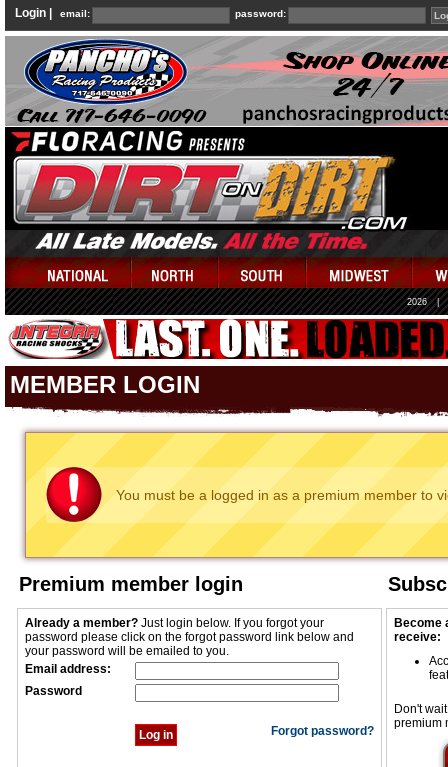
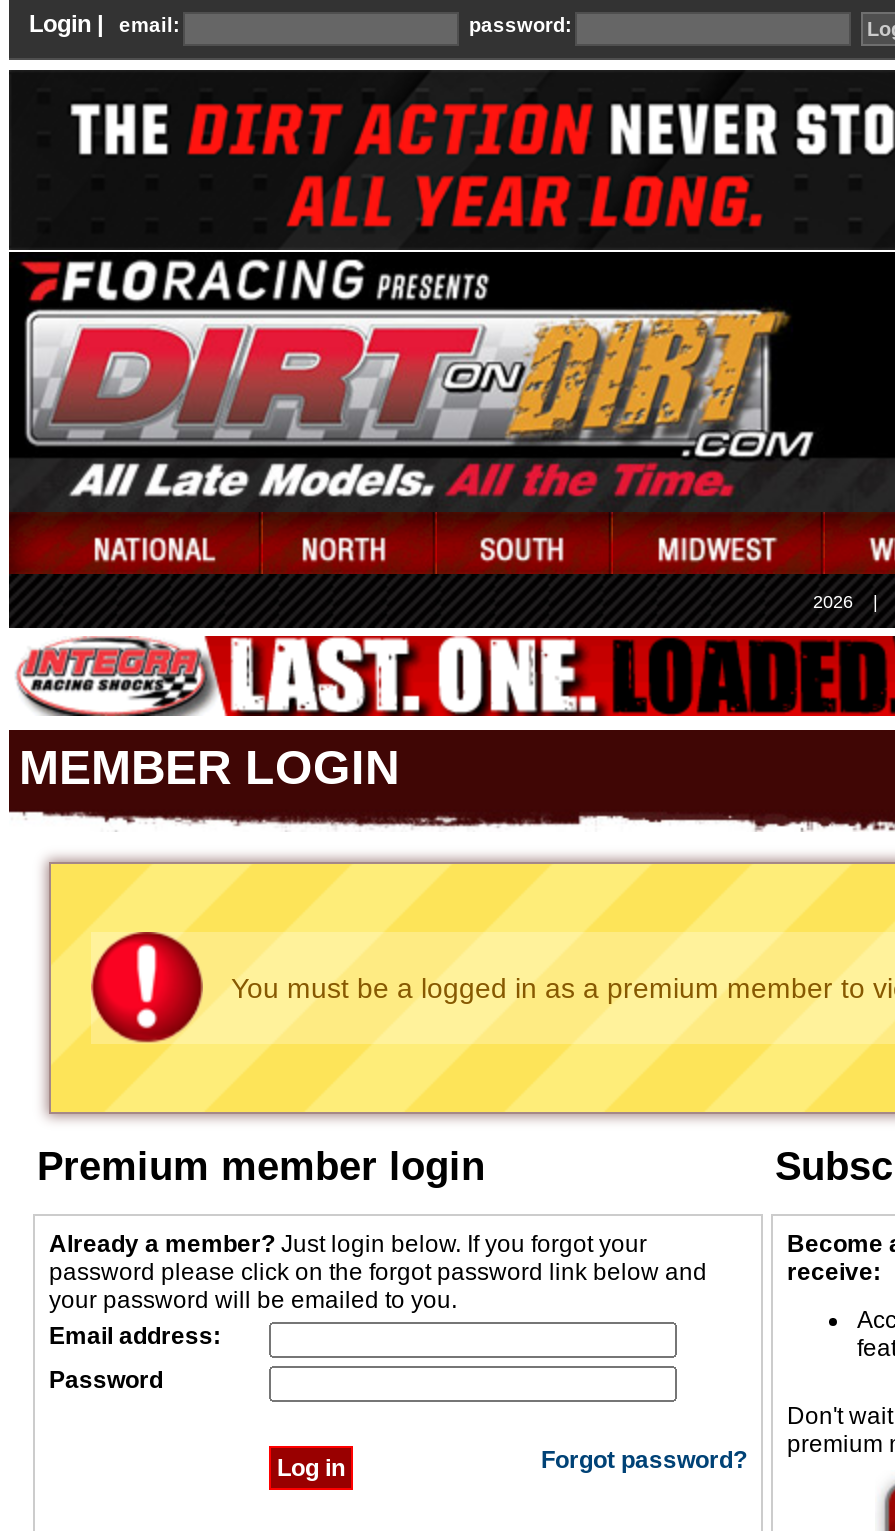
- [image]
+ [image]
